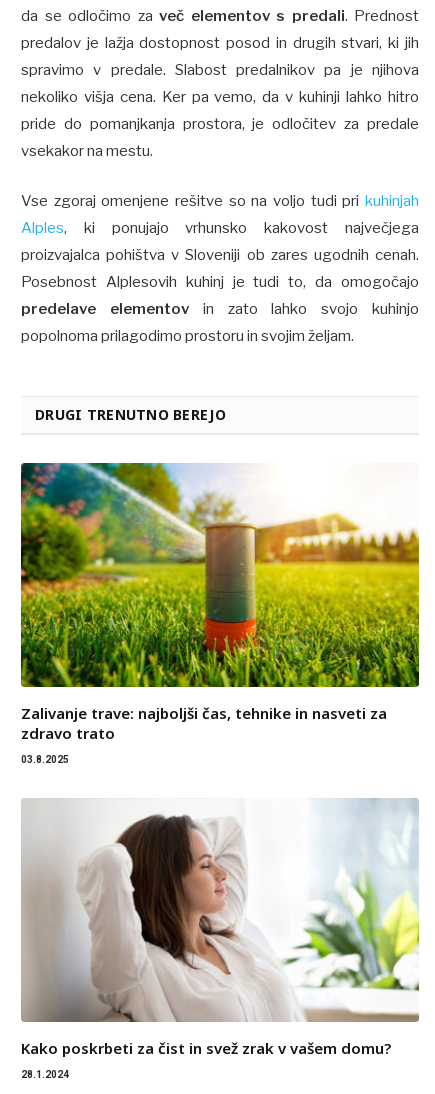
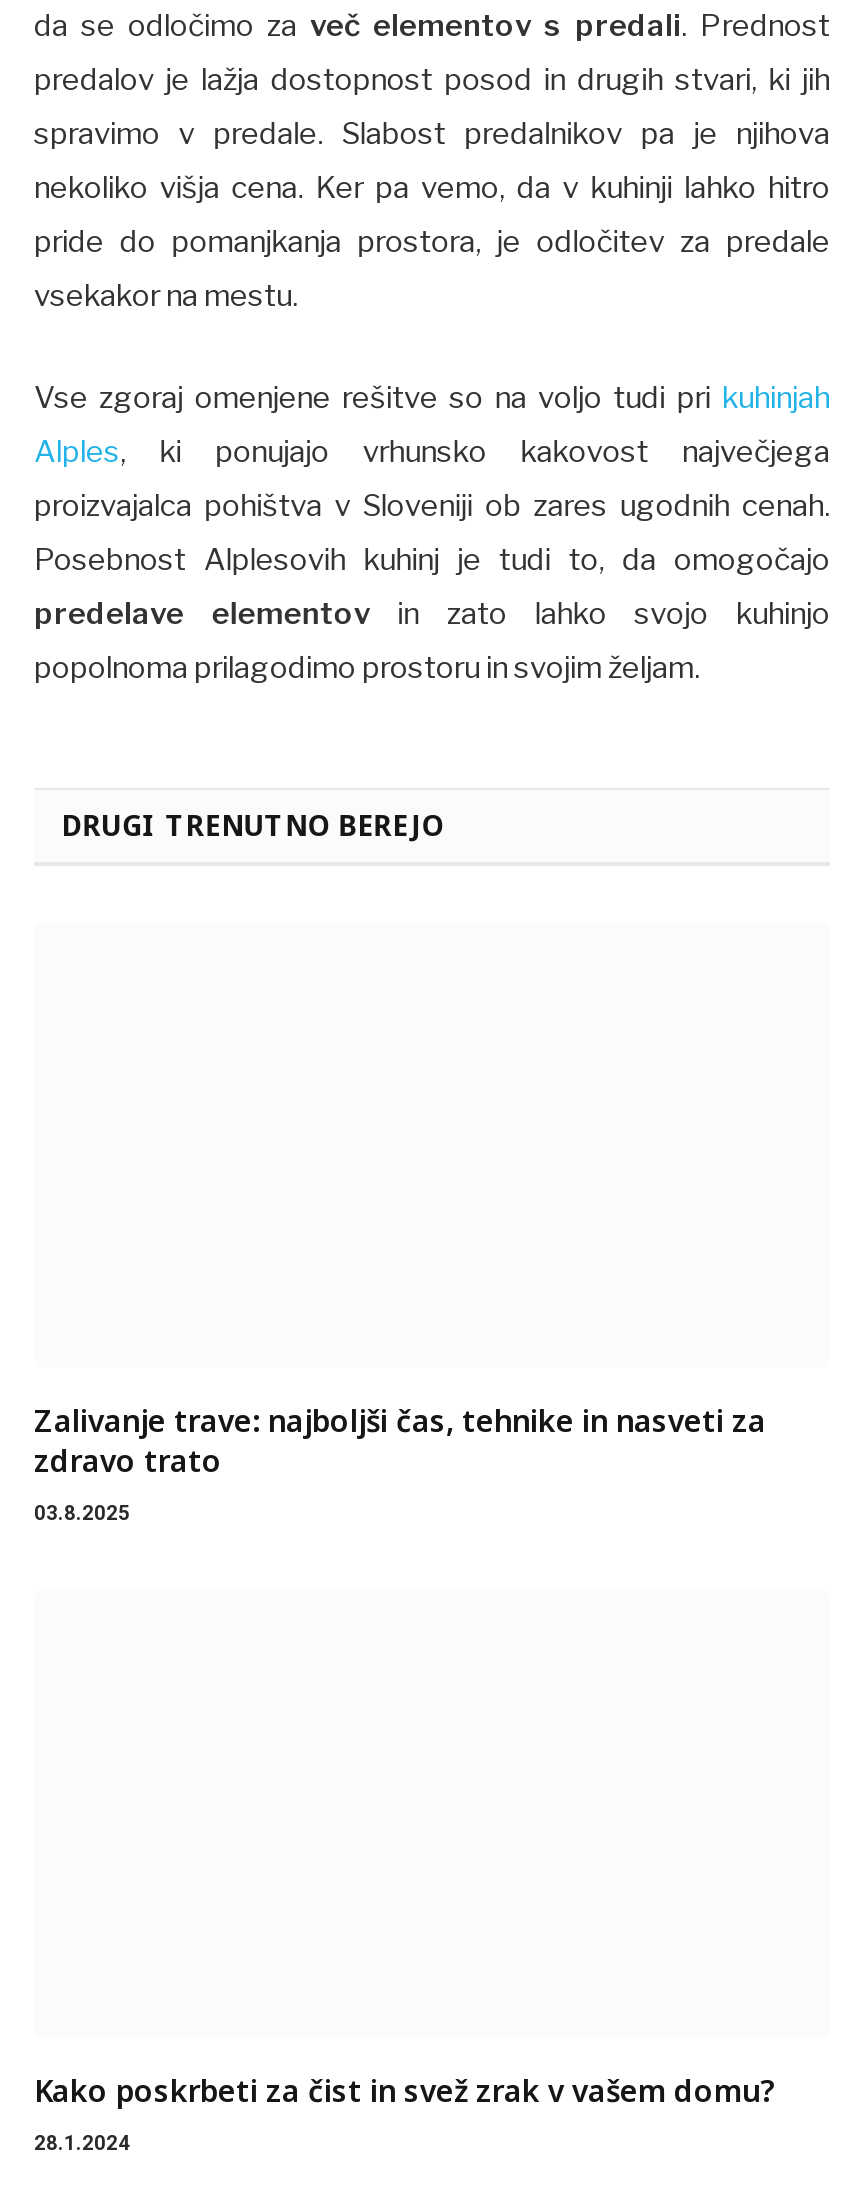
- [image]

- [image]
